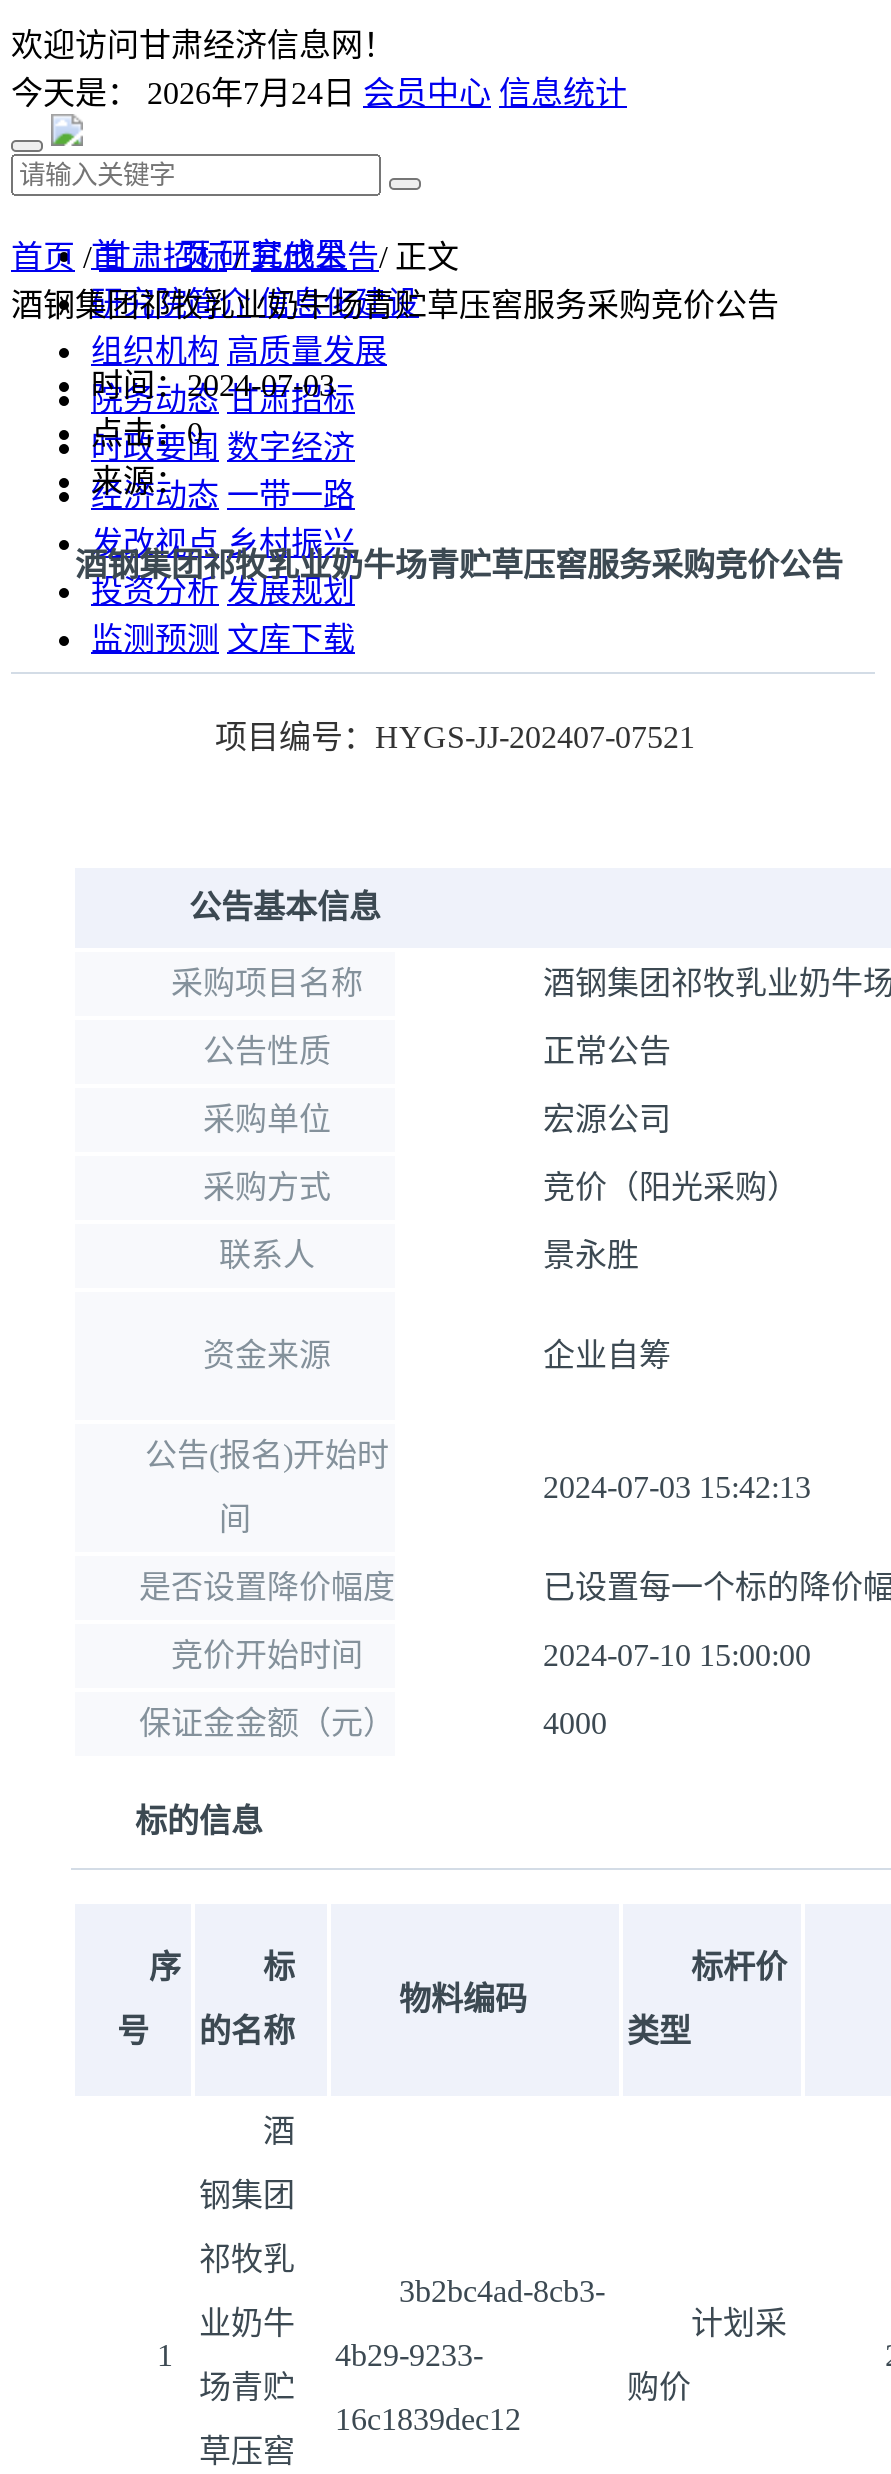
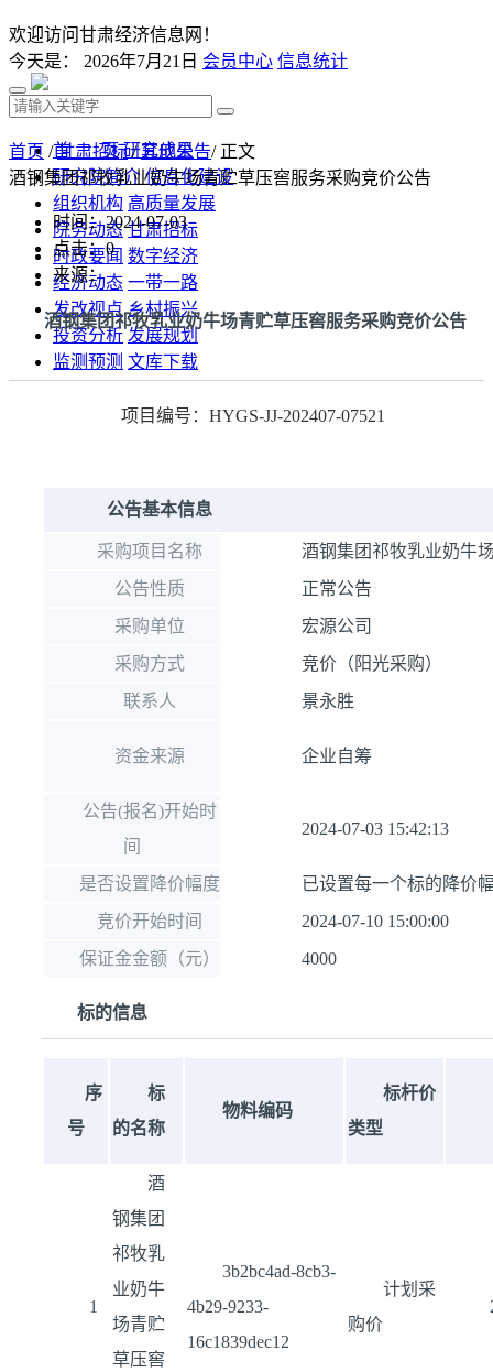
- 今天是：2026年7月24日会员中心 信息统计
+ 今天是：2026年7月21日会员中心 信息统计
